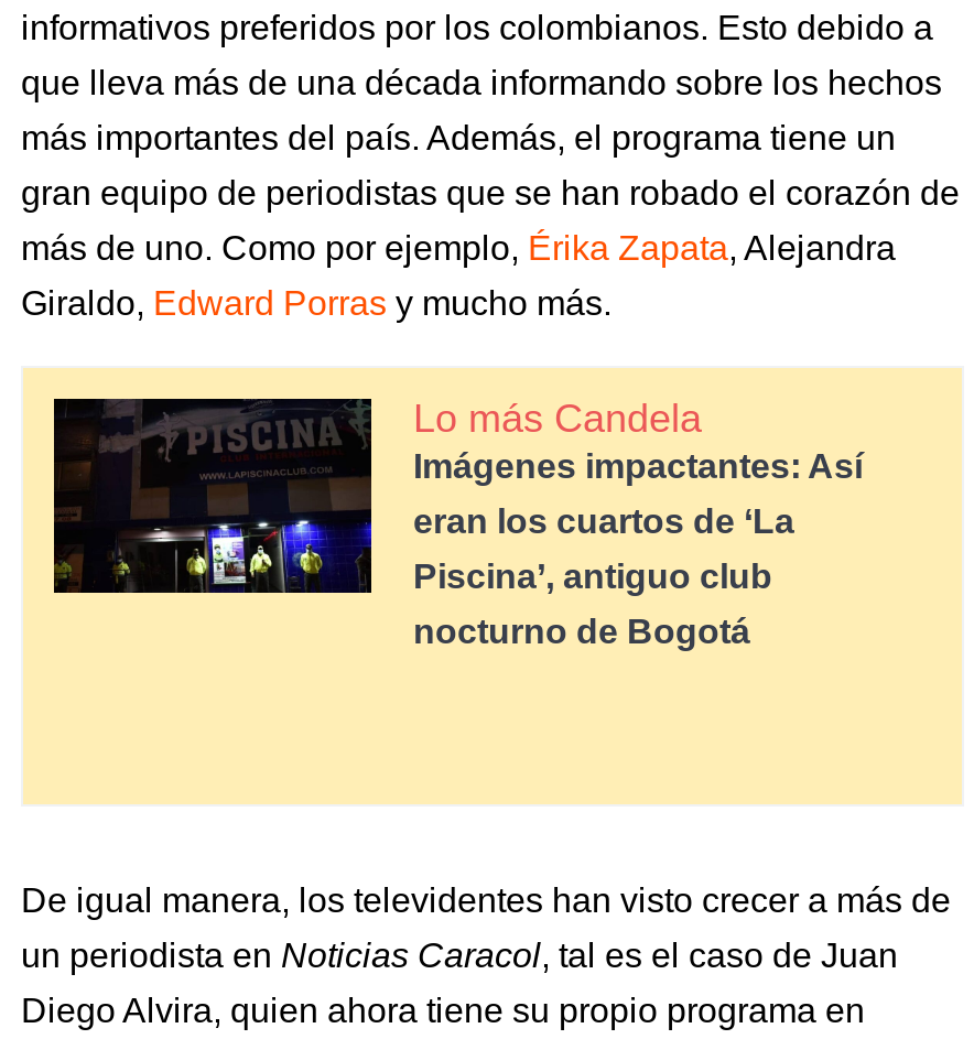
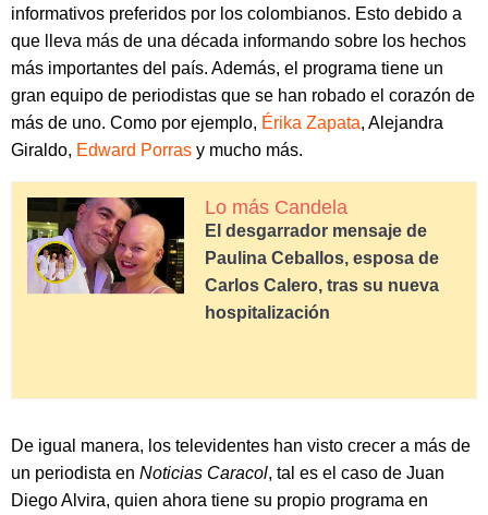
- [image]
- Imágenes impactantes: Así
+ [image]
+ El desgarrador mensaje de

- eran los cuartos de ‘La
+ Paulina Ceballos, esposa de

- Piscina’, antiguo club
+ Carlos Calero, tras su nueva

- nocturno de Bogotá
+ hospitalización
